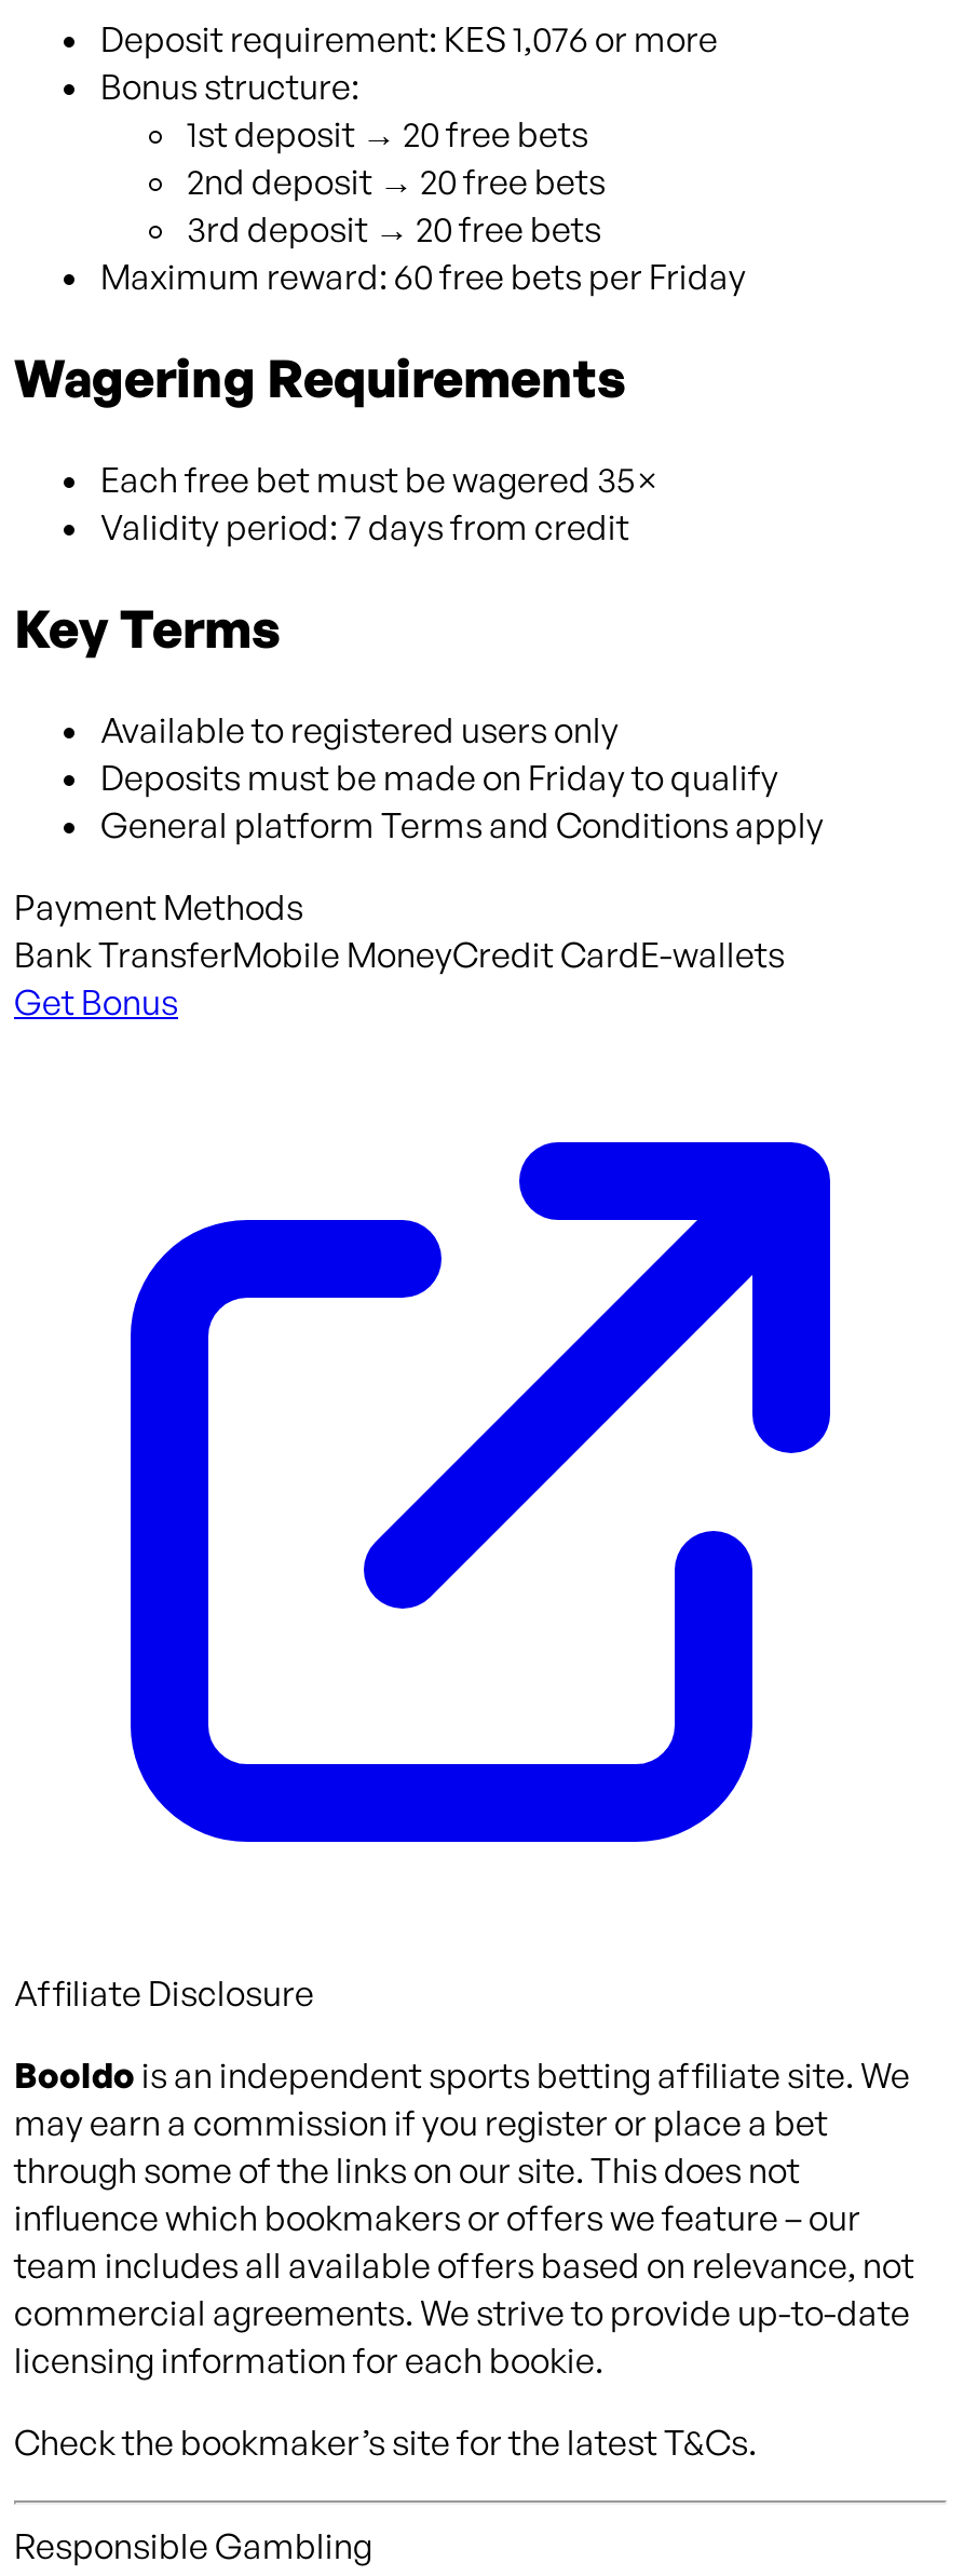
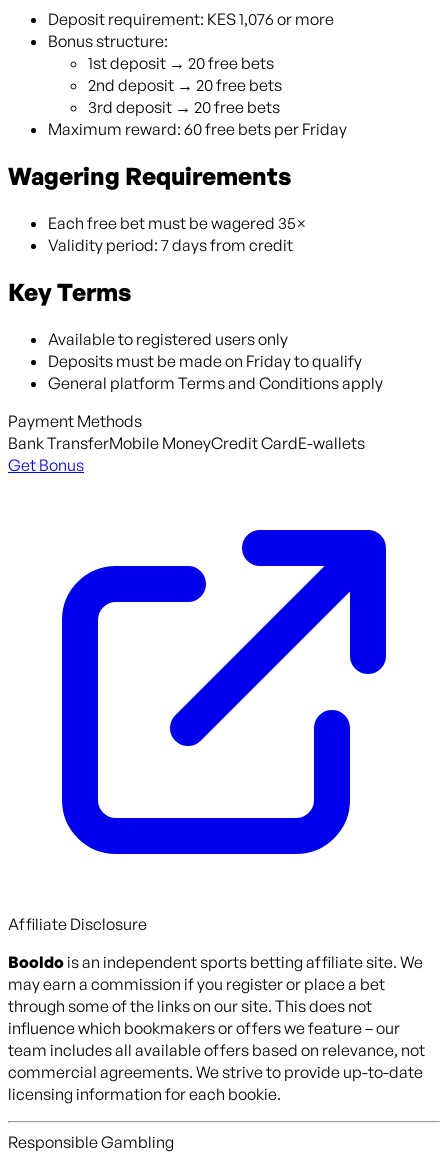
- Check the bookmaker’s site for the latest T&Cs.
